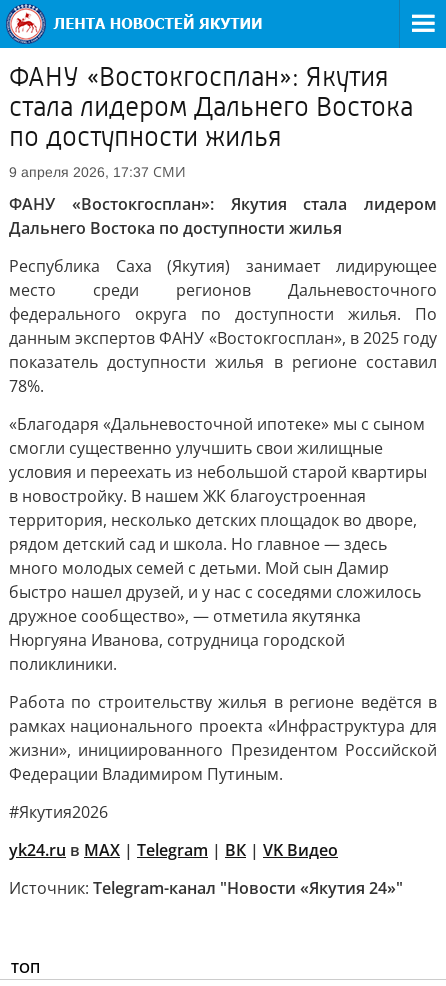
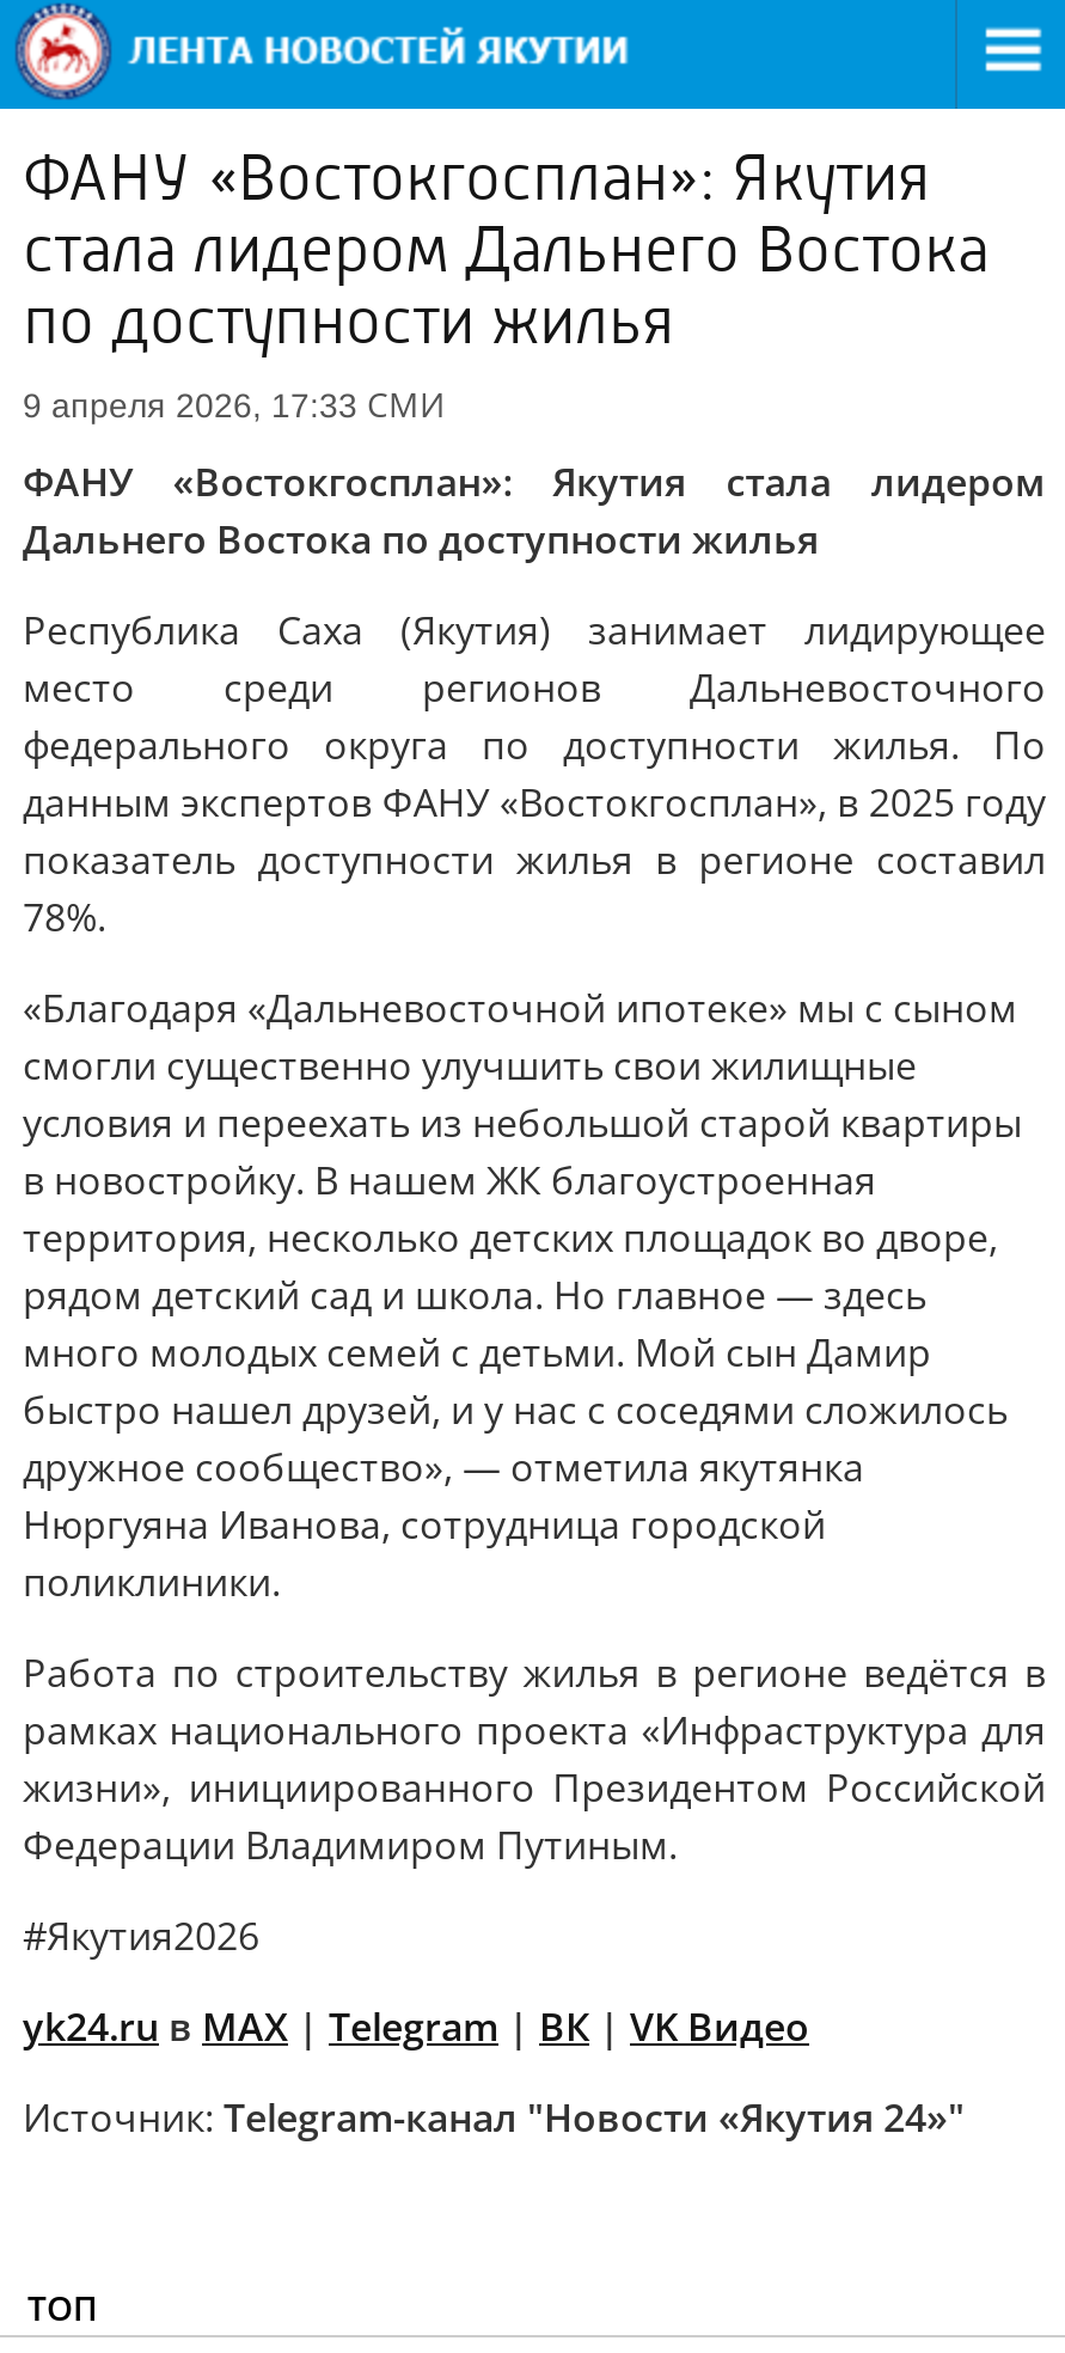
- 9 апреля 2026, 17:37 СМИ
+ 9 апреля 2026, 17:33 СМИ
